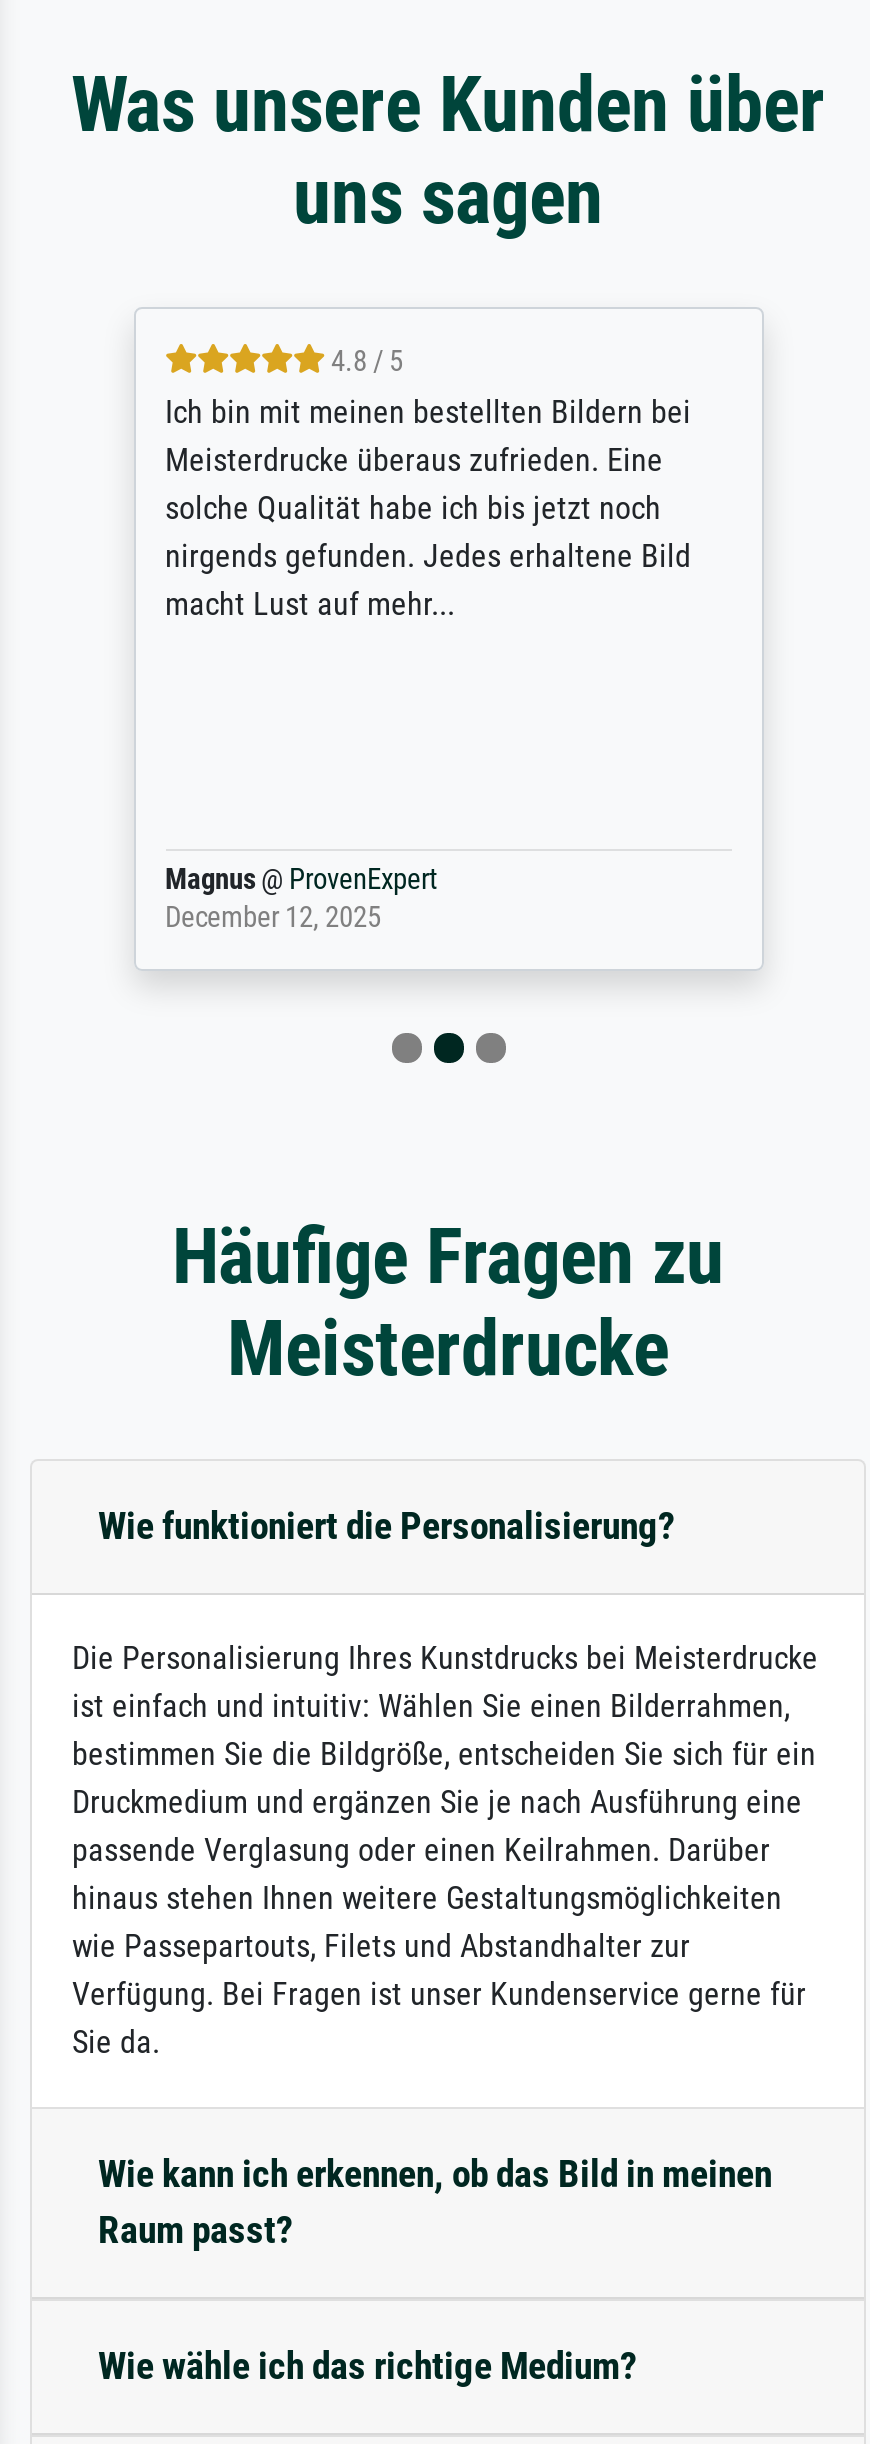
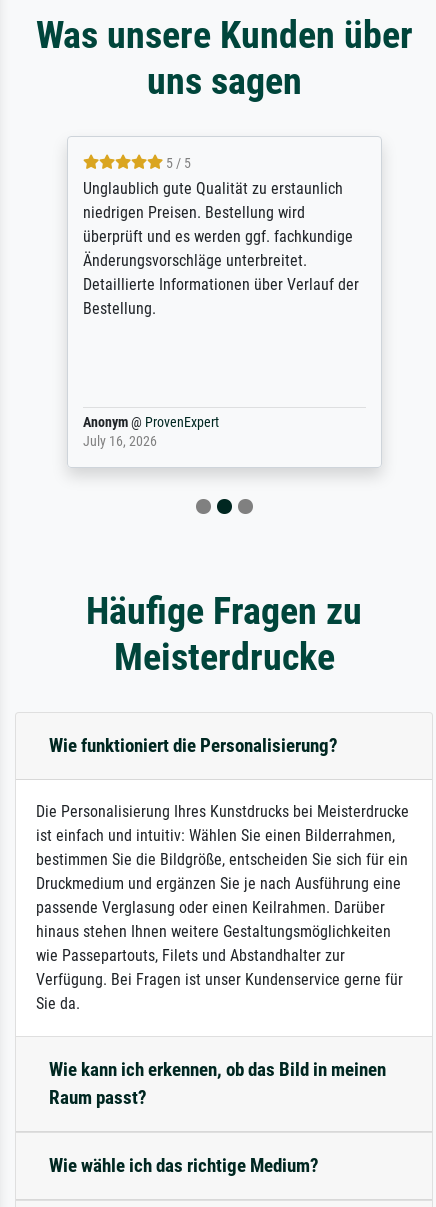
- 4.8 / 5
- Ich bin mit meinen bestellten Bildern bei
- Meisterdrucke überaus zufrieden. Eine
- solche Qualität habe ich bis jetzt noch
- nirgends gefunden. Jedes erhaltene Bild
- macht Lust auf mehr...
+ 5 / 5
+ Unglaublich gute Qualität zu erstaunlich
+ niedrigen Preisen. Bestellung wird
+ überprüft und es werden ggf. fachkundige
+ Änderungsvorschläge unterbreitet.
+ Detaillierte Informationen über Verlauf der
+ Bestellung.

- Magnus @ ProvenExpert
- December 12, 2025
+ Anonym @ ProvenExpert
+ July 16, 2026
